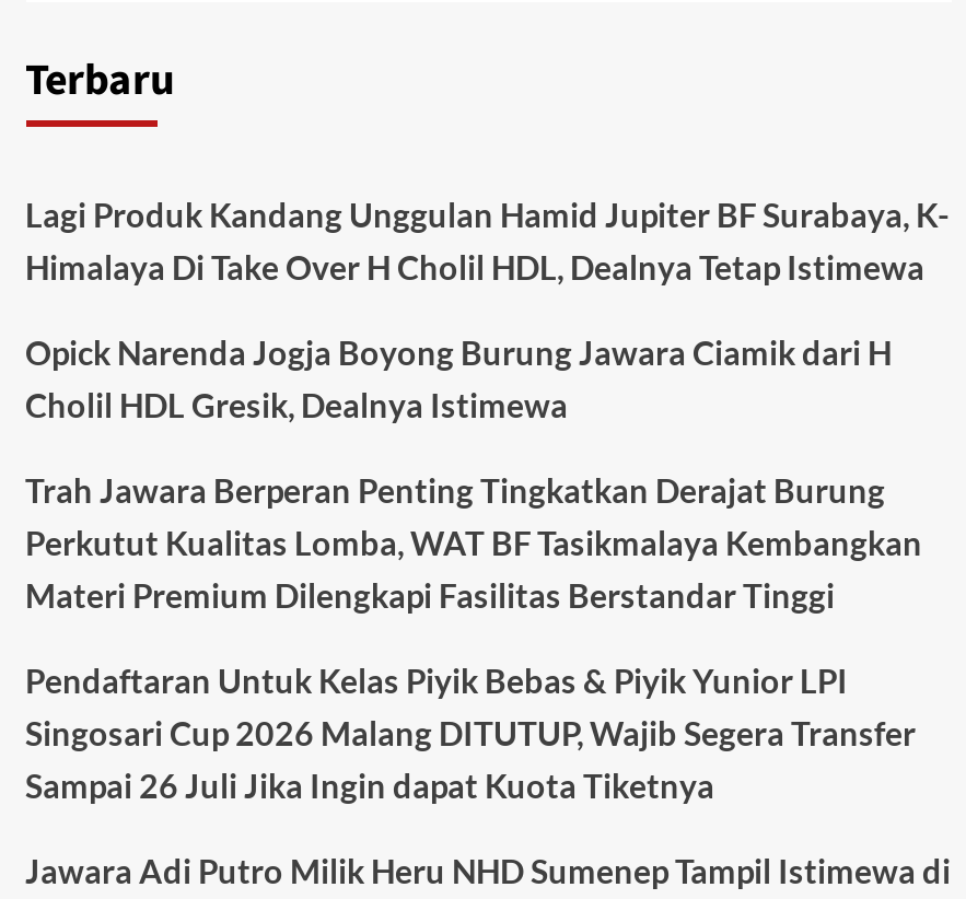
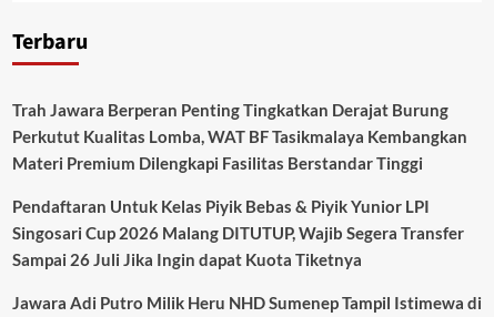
- Lagi Produk Kandang Unggulan Hamid Jupiter BF Surabaya, K-
- Himalaya Di Take Over H Cholil HDL, Dealnya Tetap Istimewa
- Opick Narenda Jogja Boyong Burung Jawara Ciamik dari H
- Cholil HDL Gresik, Dealnya Istimewa
